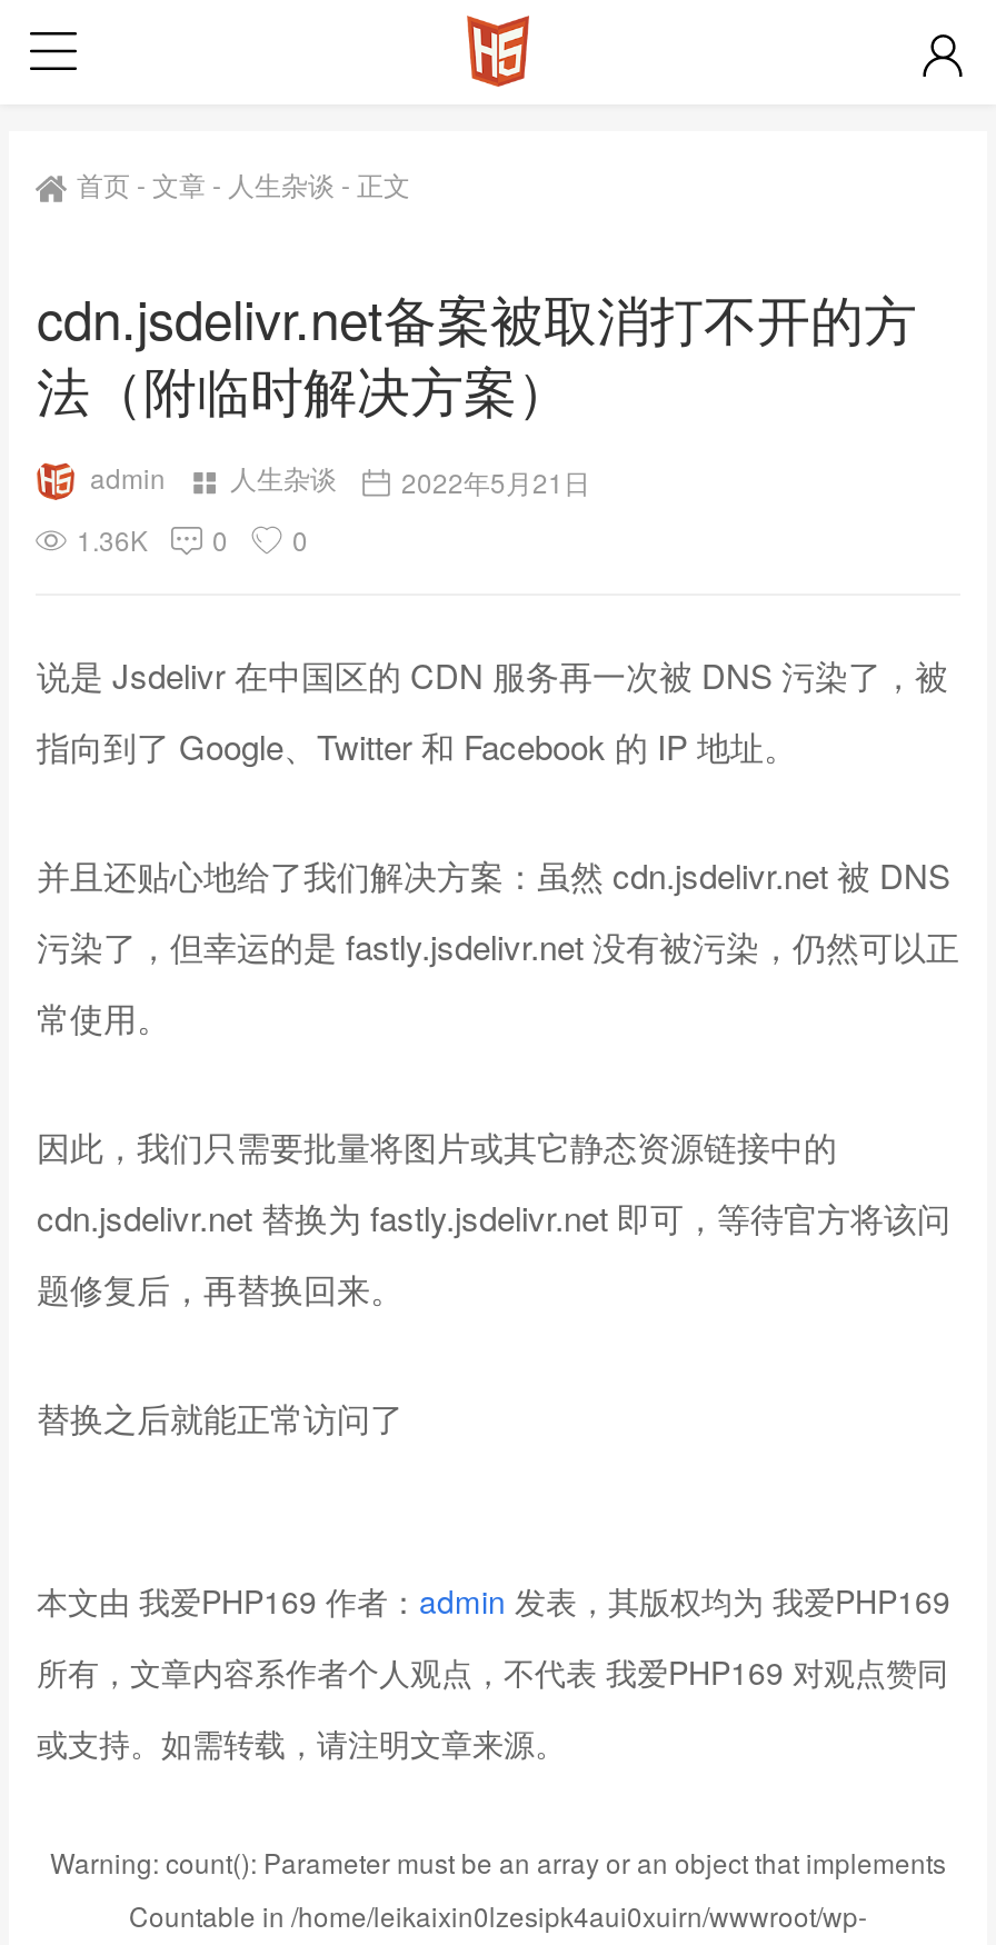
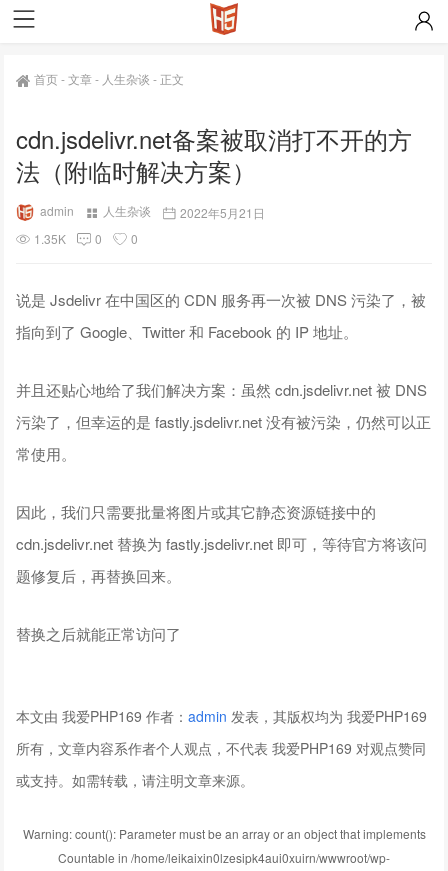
- 1.36K 0 0
+ 1.35K 0 0
